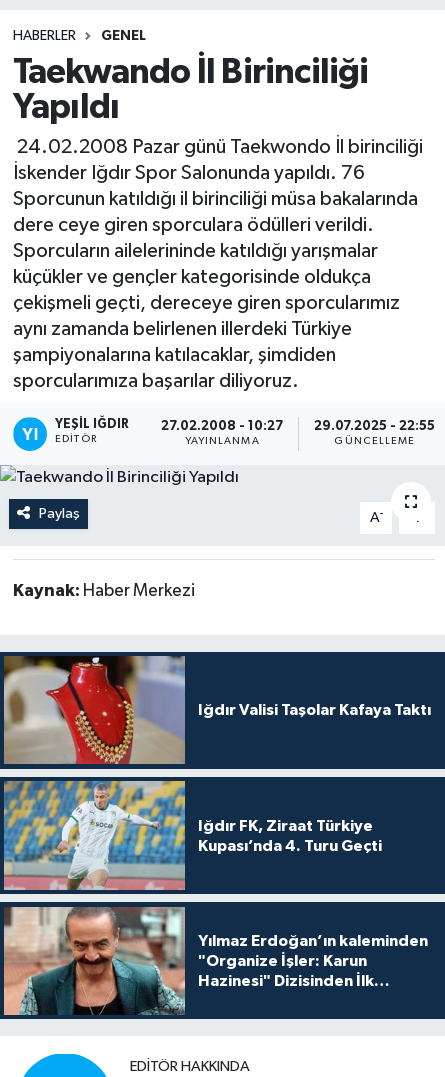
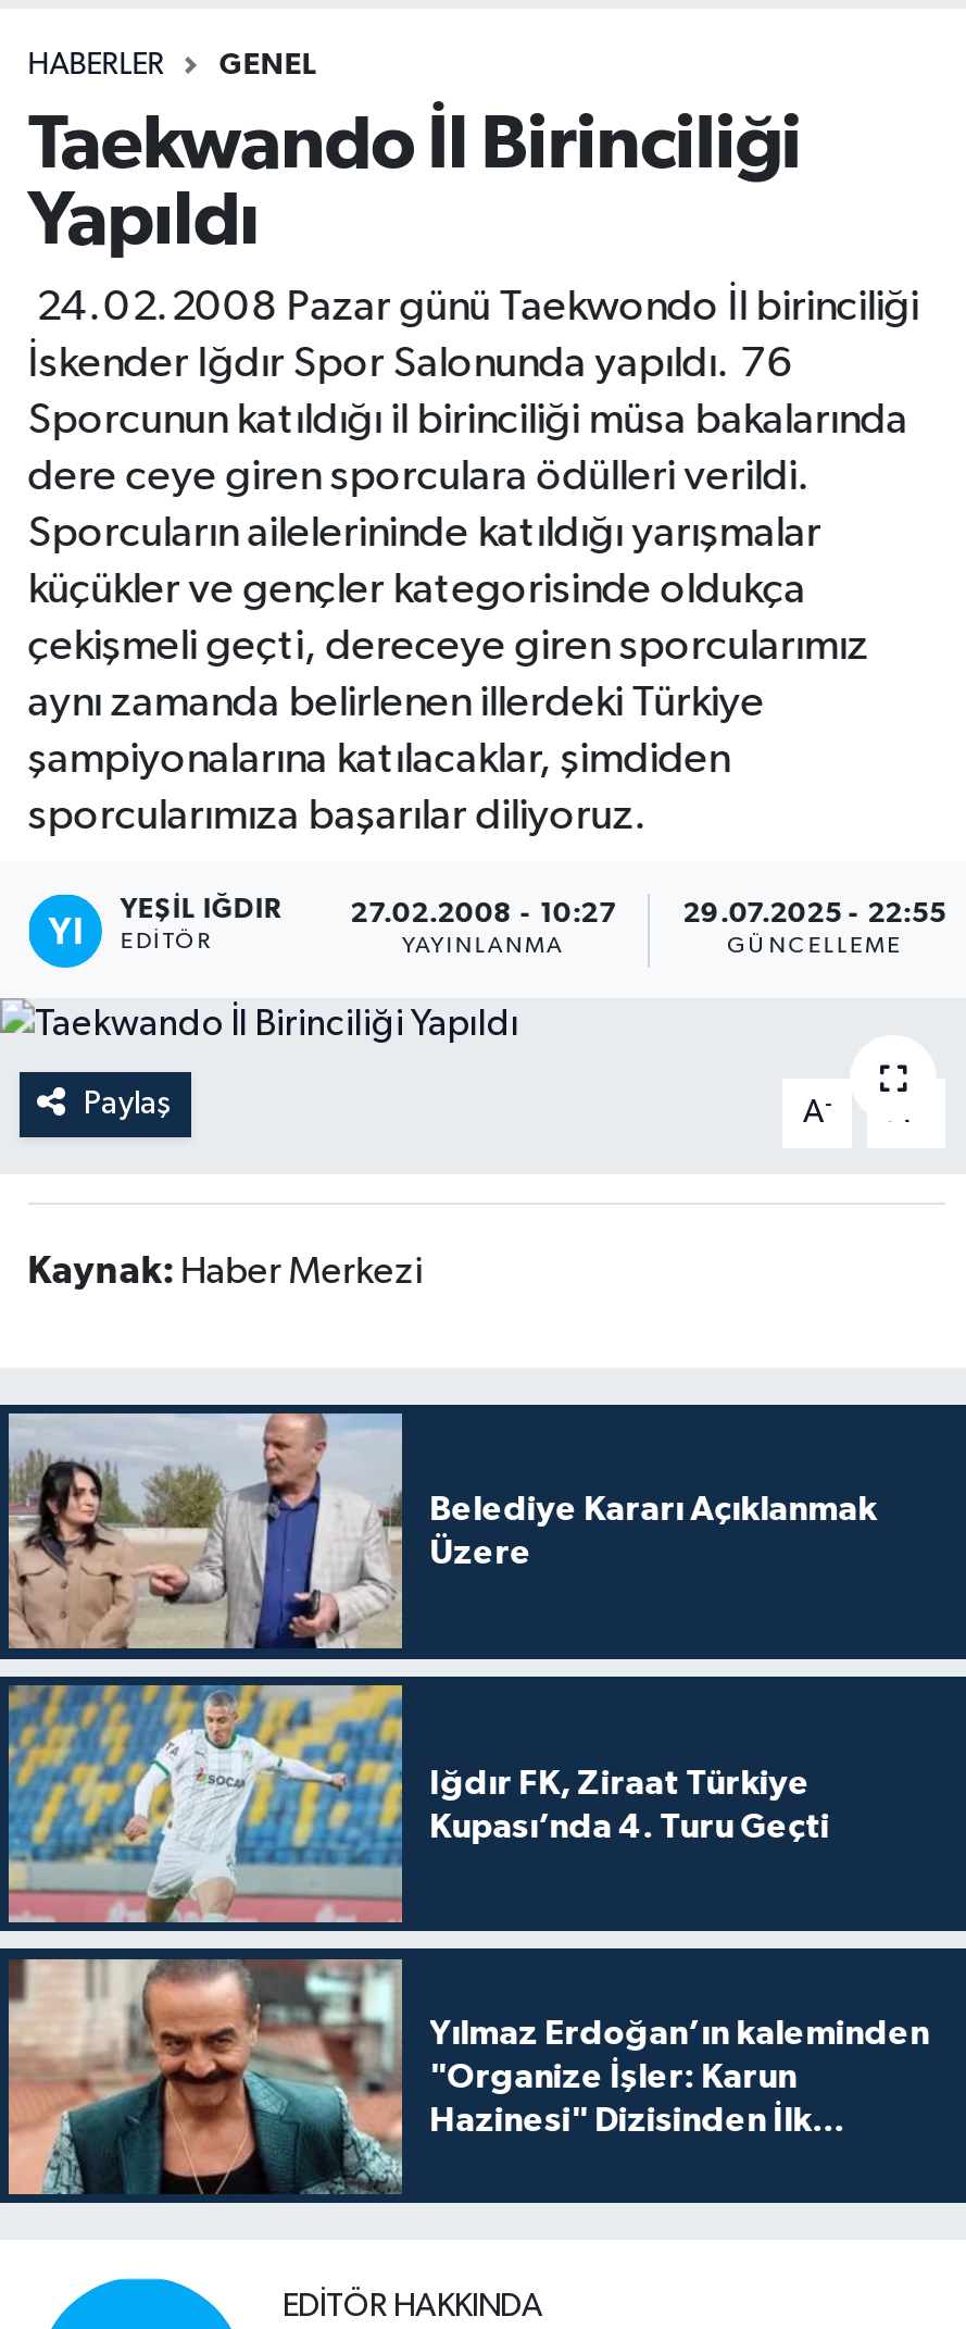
- [image]
- Iğdır Valisi Taşolar Kafaya Taktı
+ [image]
+ Belediye Kararı Açıklanmak
+ Üzere
